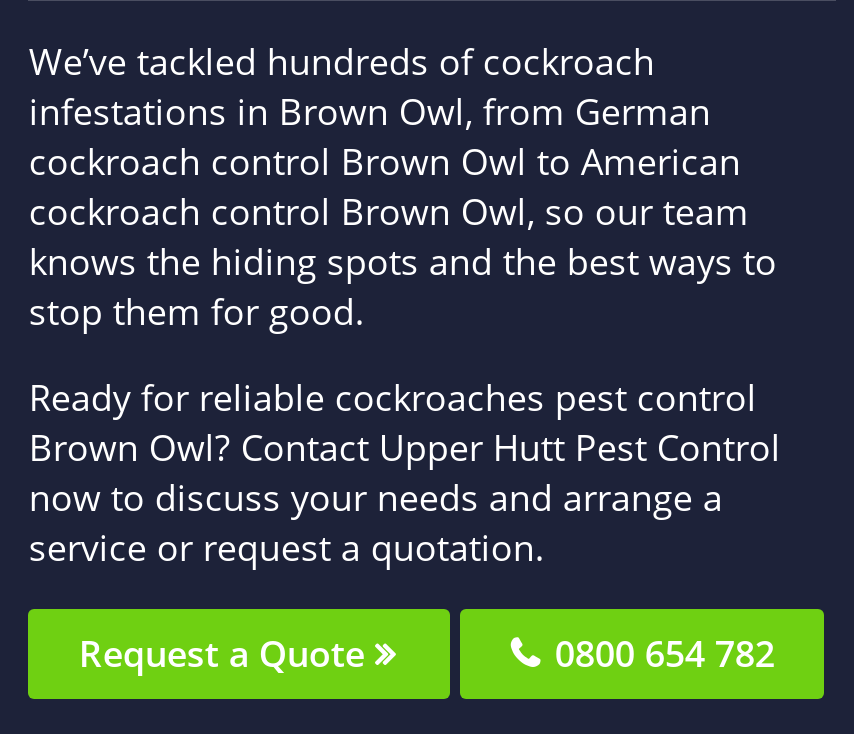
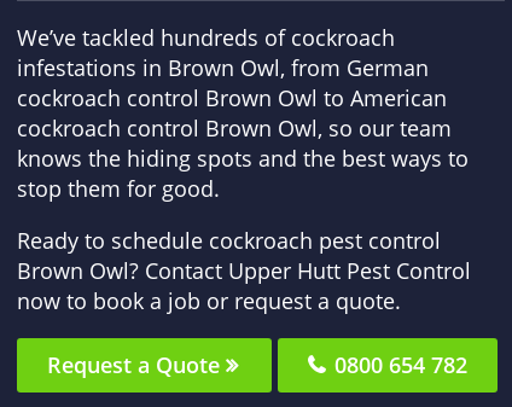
- Ready for reliable cockroaches pest control
+ Ready to schedule cockroach pest control

- now to discuss your needs and arrange a
- service or request a quotation.
+ now to book a job or request a quote.
